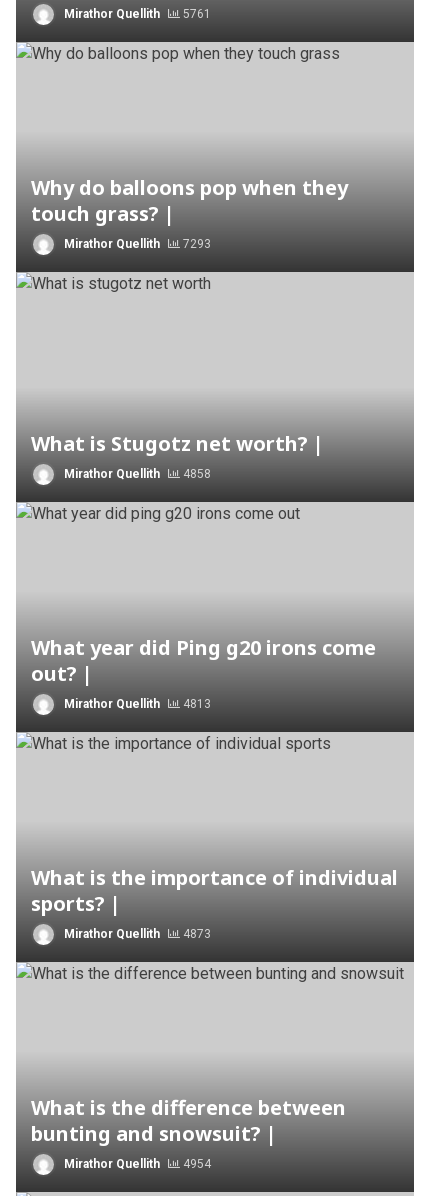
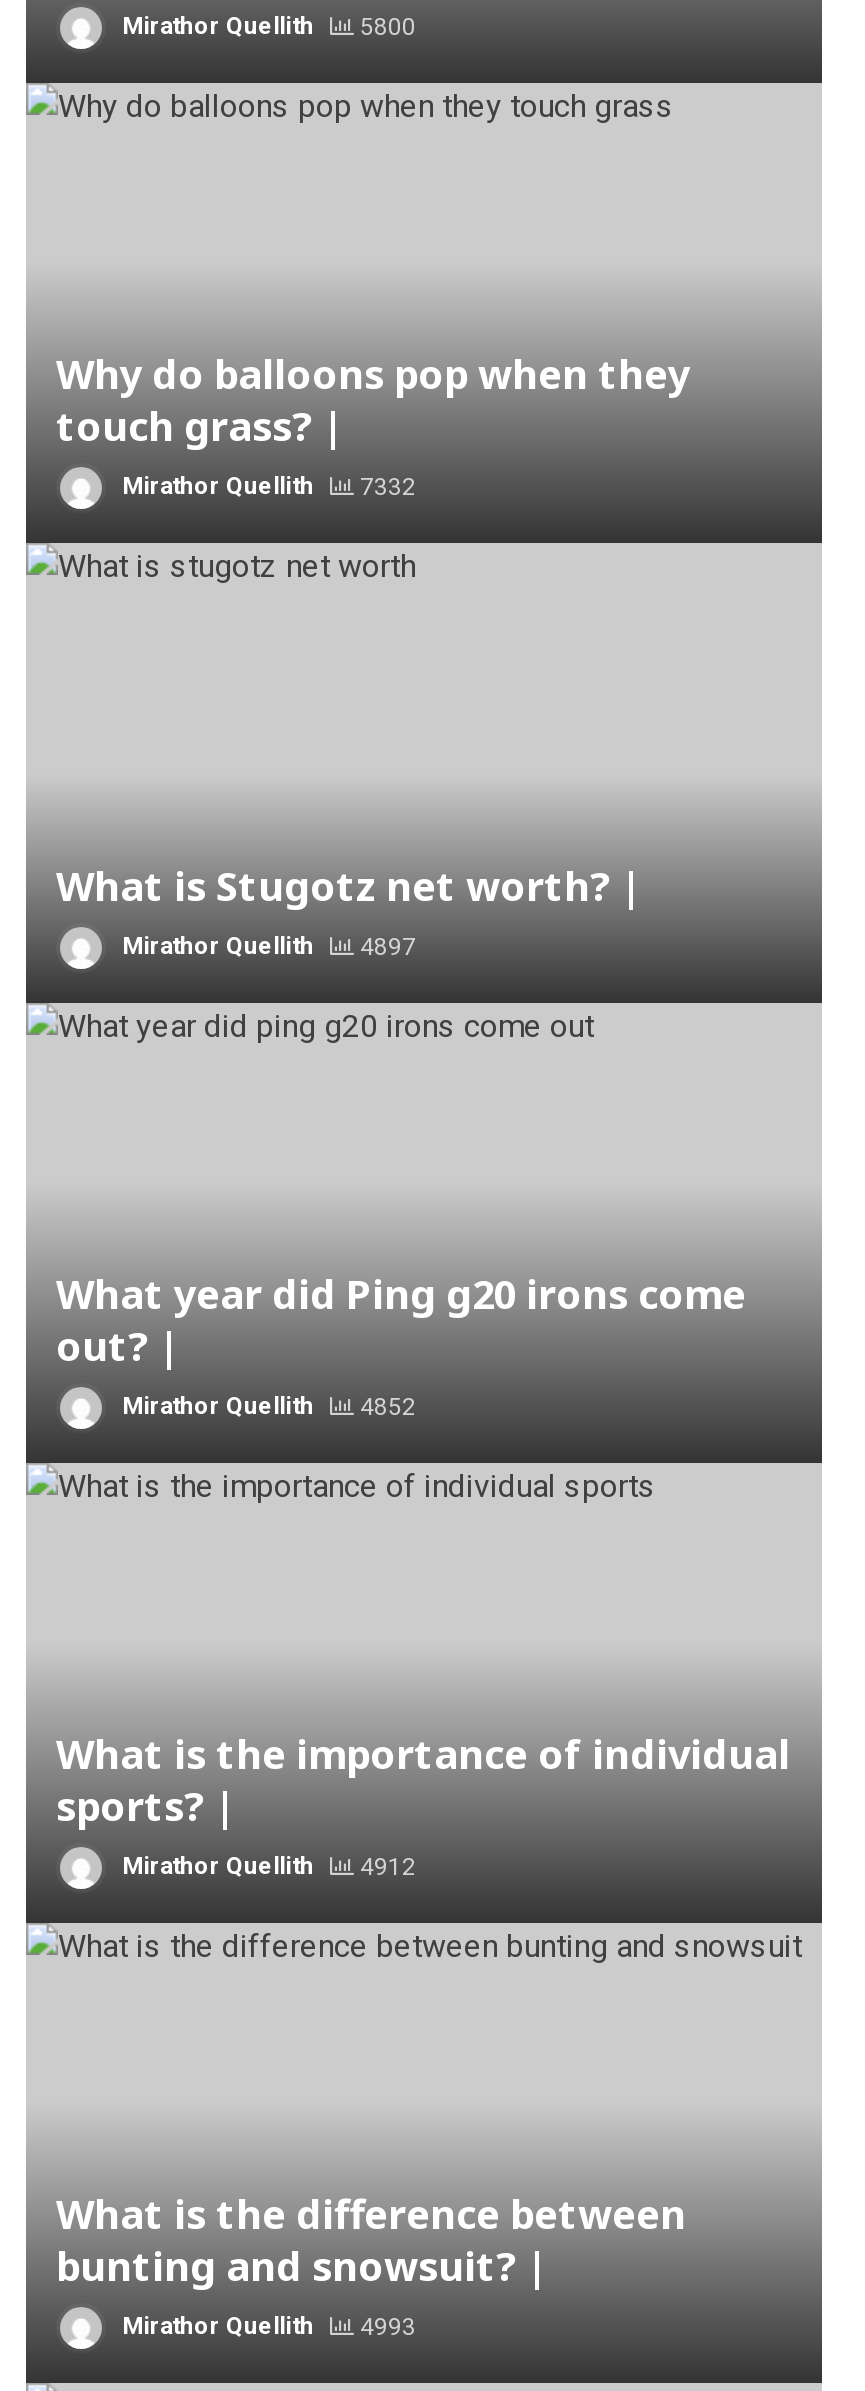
- Mirathor Quellith 5761
+ Mirathor Quellith 5800

- Mirathor Quellith 7293
+ Mirathor Quellith 7332

- Mirathor Quellith 4858
+ Mirathor Quellith 4897

- Mirathor Quellith 4813
+ Mirathor Quellith 4852

- Mirathor Quellith 4873
+ Mirathor Quellith 4912

- Mirathor Quellith 4954
+ Mirathor Quellith 4993
